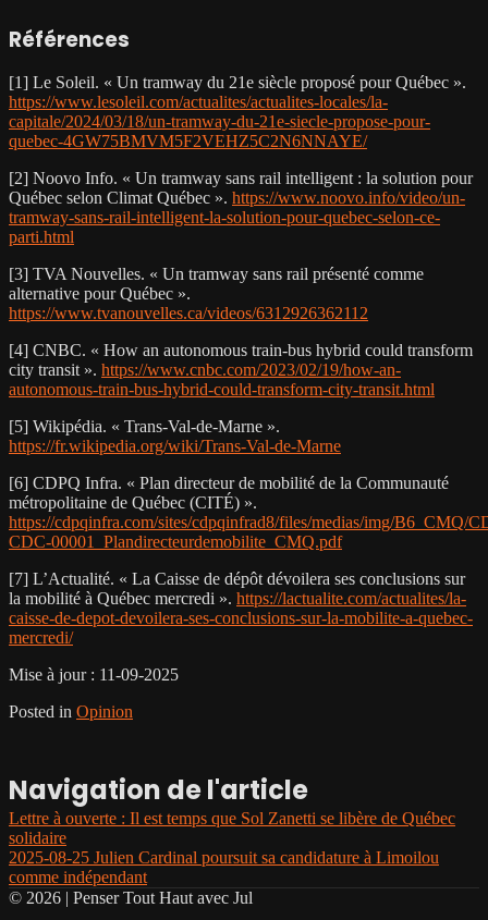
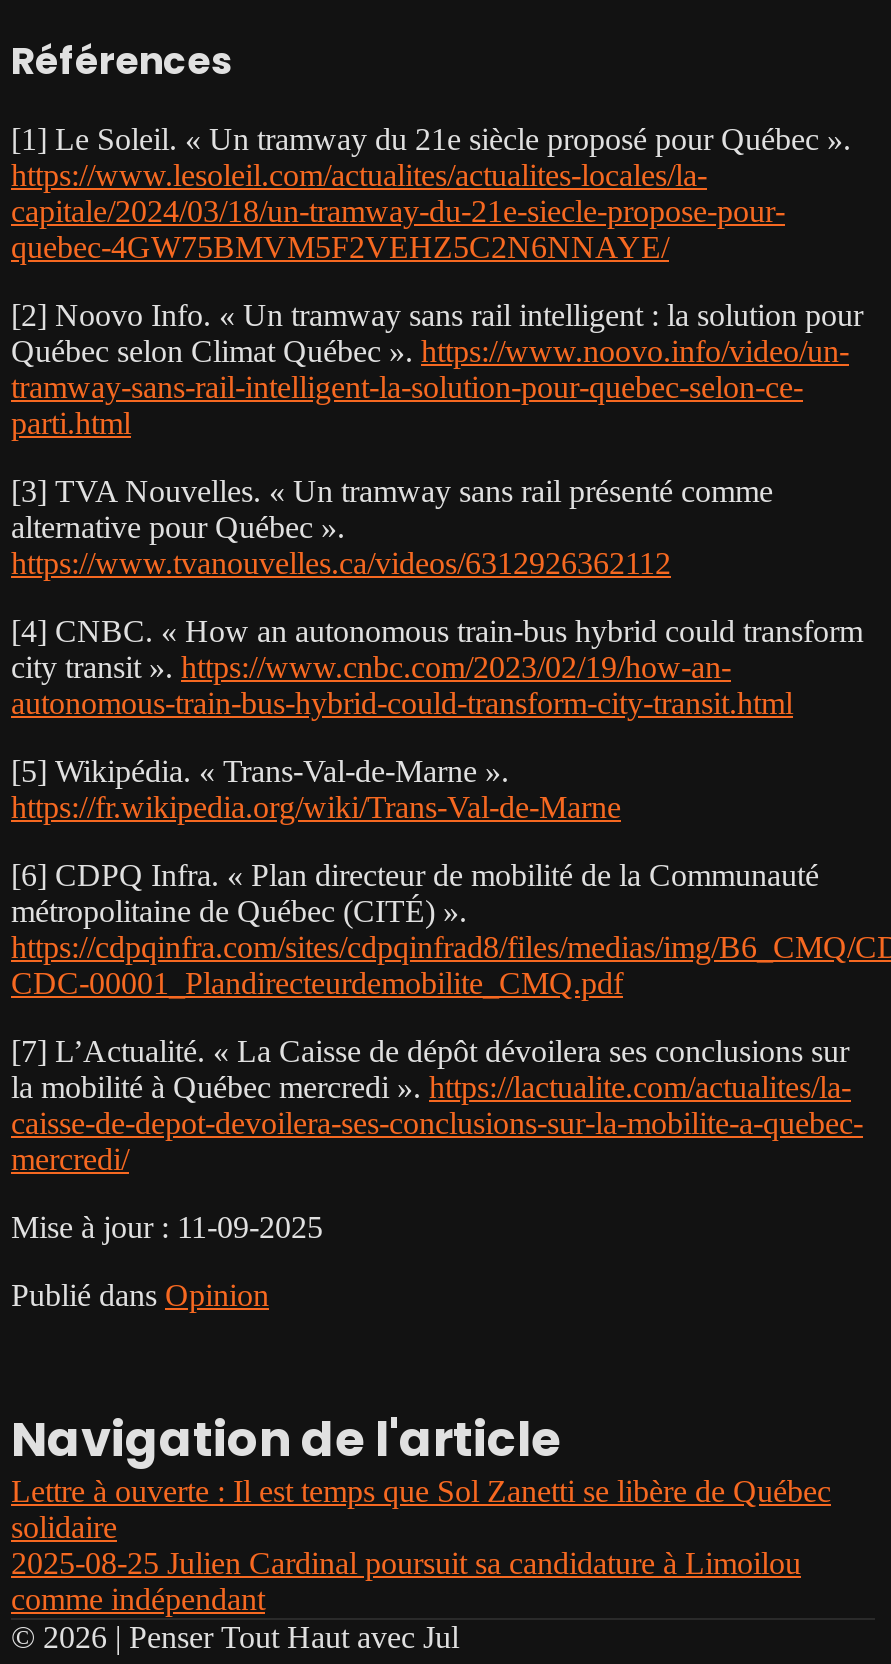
- Posted in Opinion
+ Publié dans Opinion
